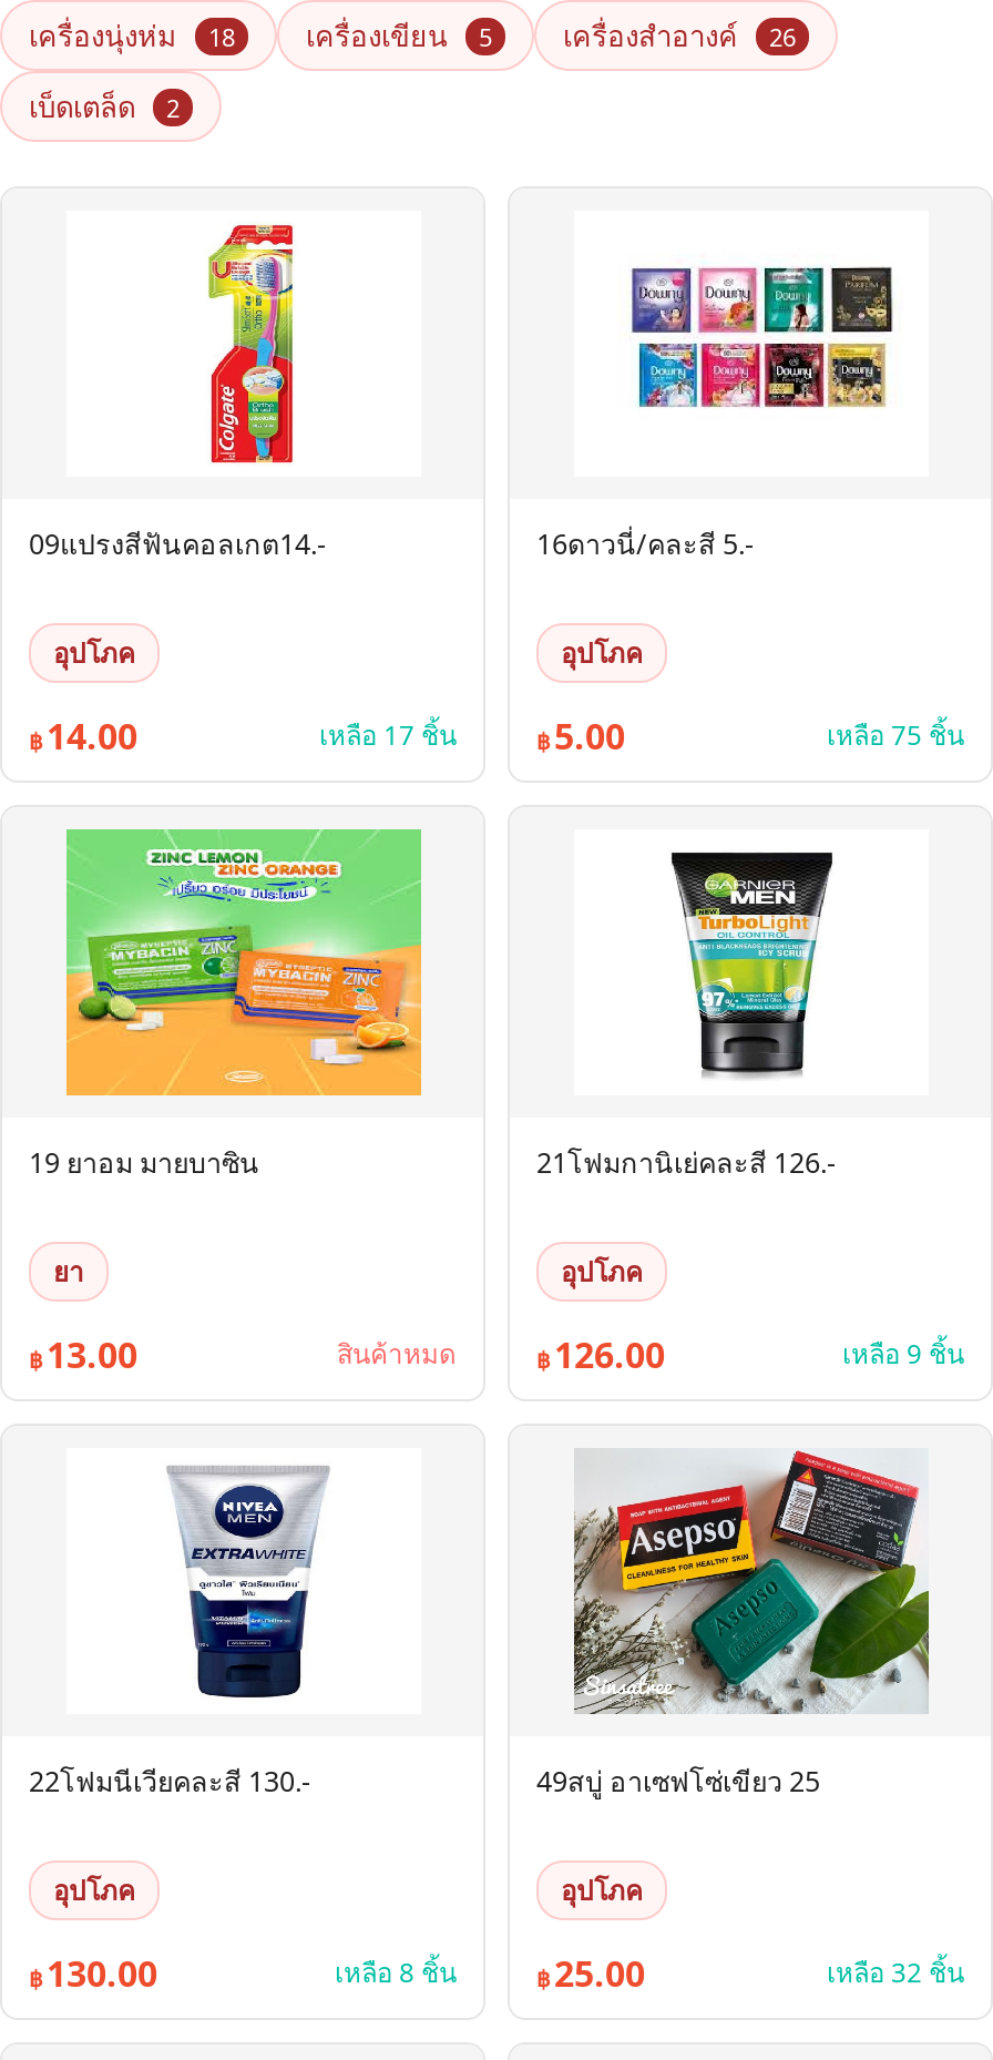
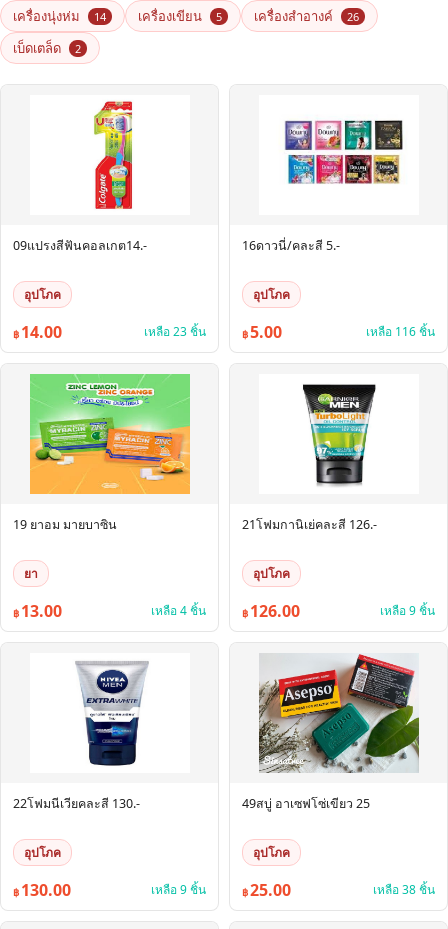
- เครื่องนุ่งห่ม 18
+ เครื่องนุ่งห่ม 14

- เหลือ 17 ชิ้น
+ เหลือ 23 ชิ้น

- เหลือ 75 ชิ้น
+ เหลือ 116 ชิ้น

- สินค้าหมด
+ เหลือ 4 ชิ้น

- เหลือ 8 ชิ้น
+ เหลือ 9 ชิ้น

- เหลือ 32 ชิ้น
+ เหลือ 38 ชิ้น
